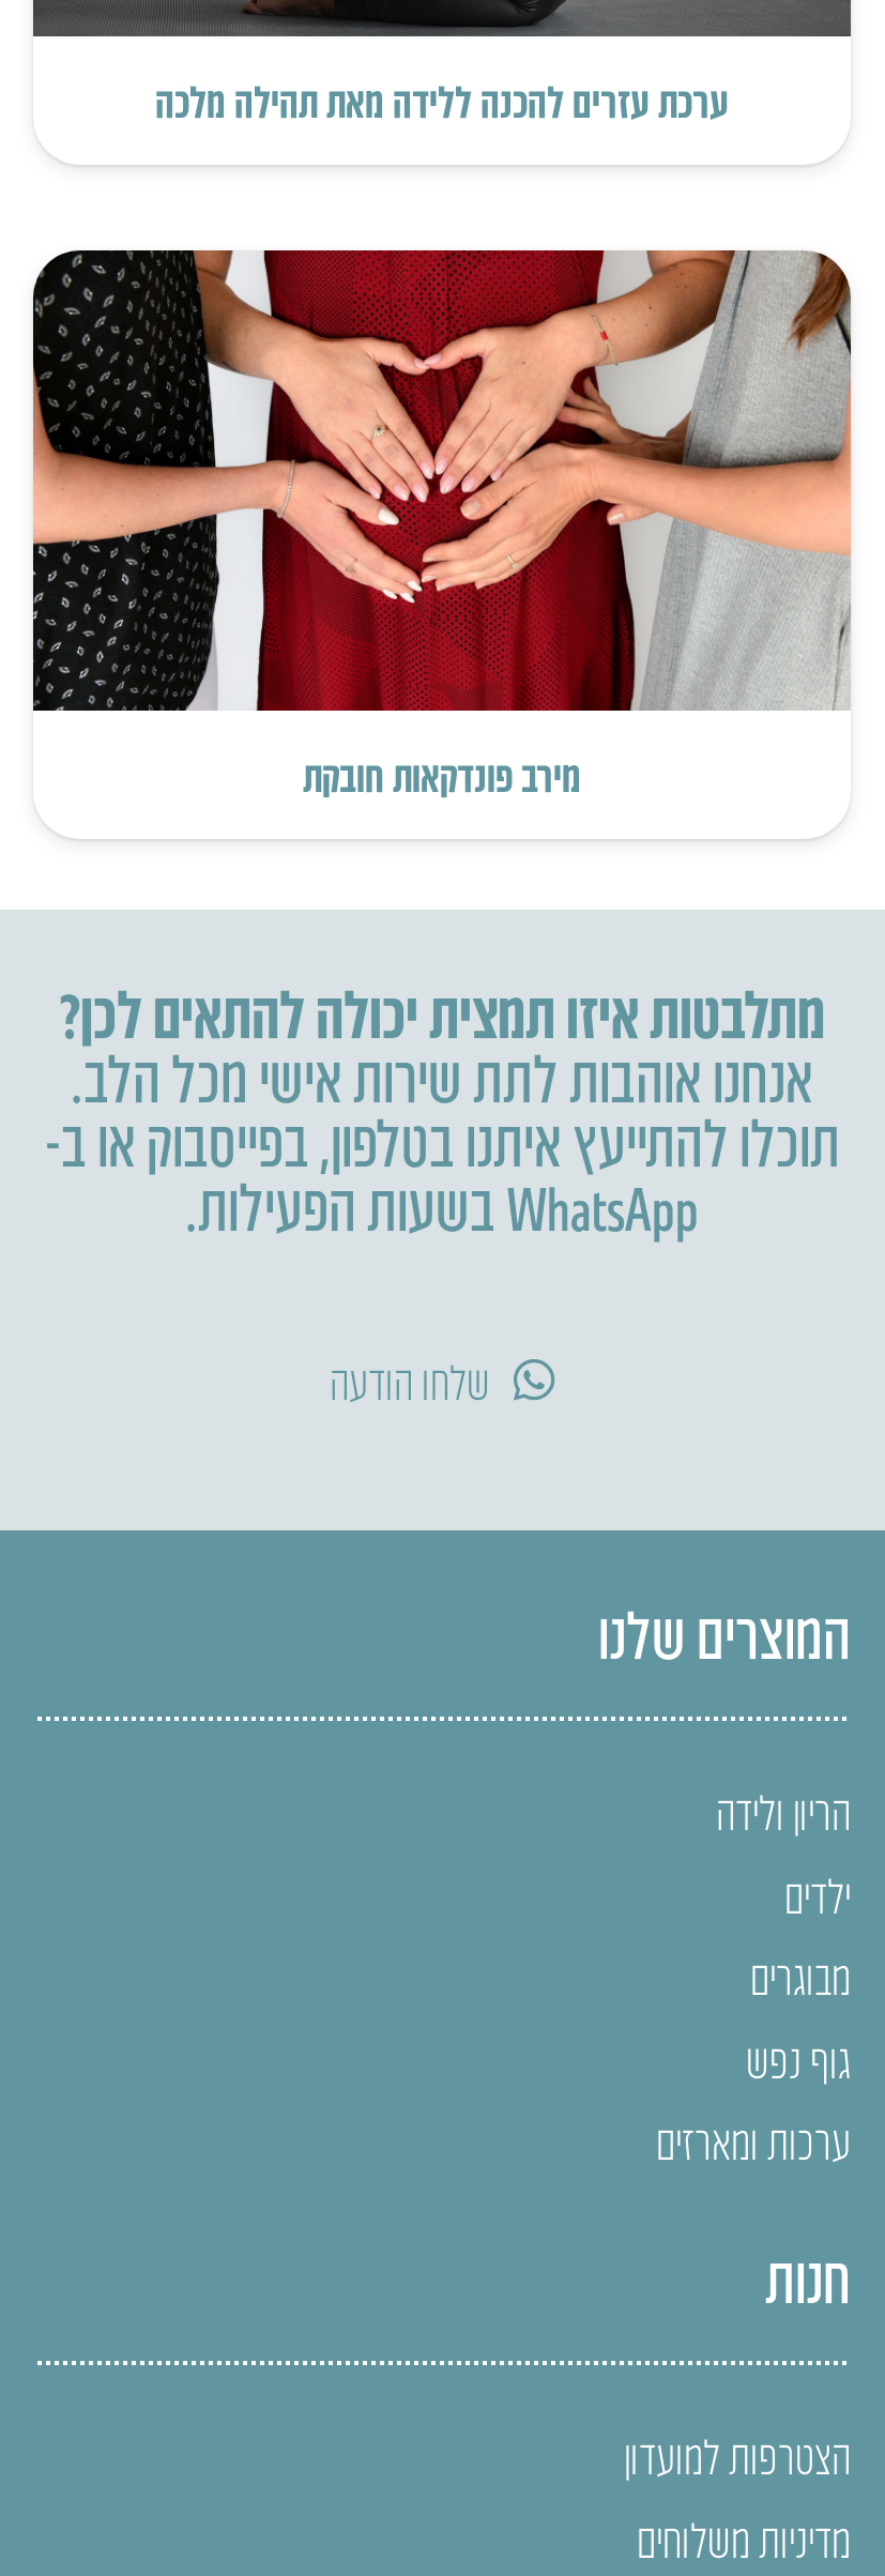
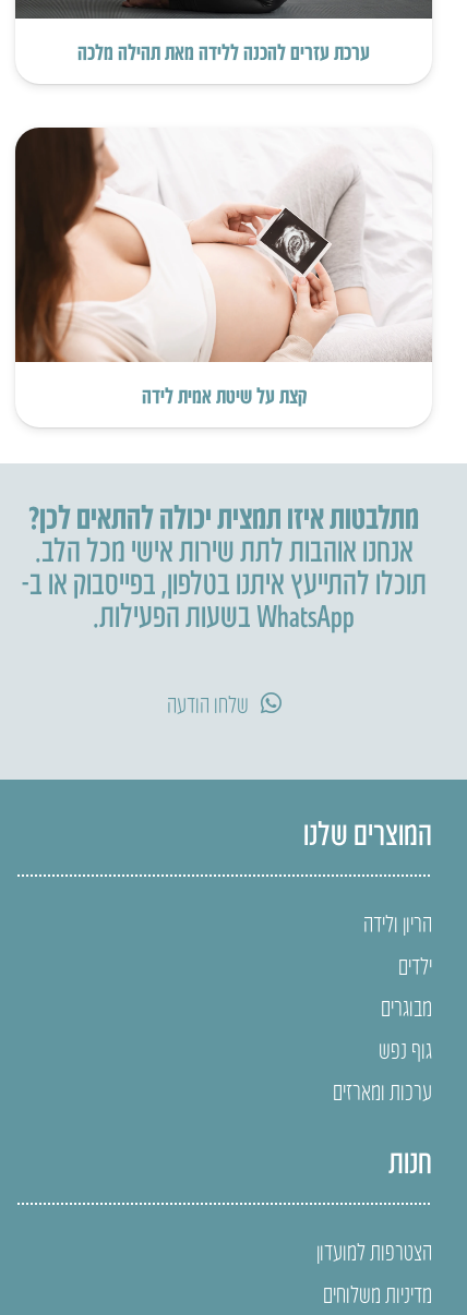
- [image]
- מירב פונדקאות חובקת
+ [image]
+ קצת על שיטת אמית לידה
